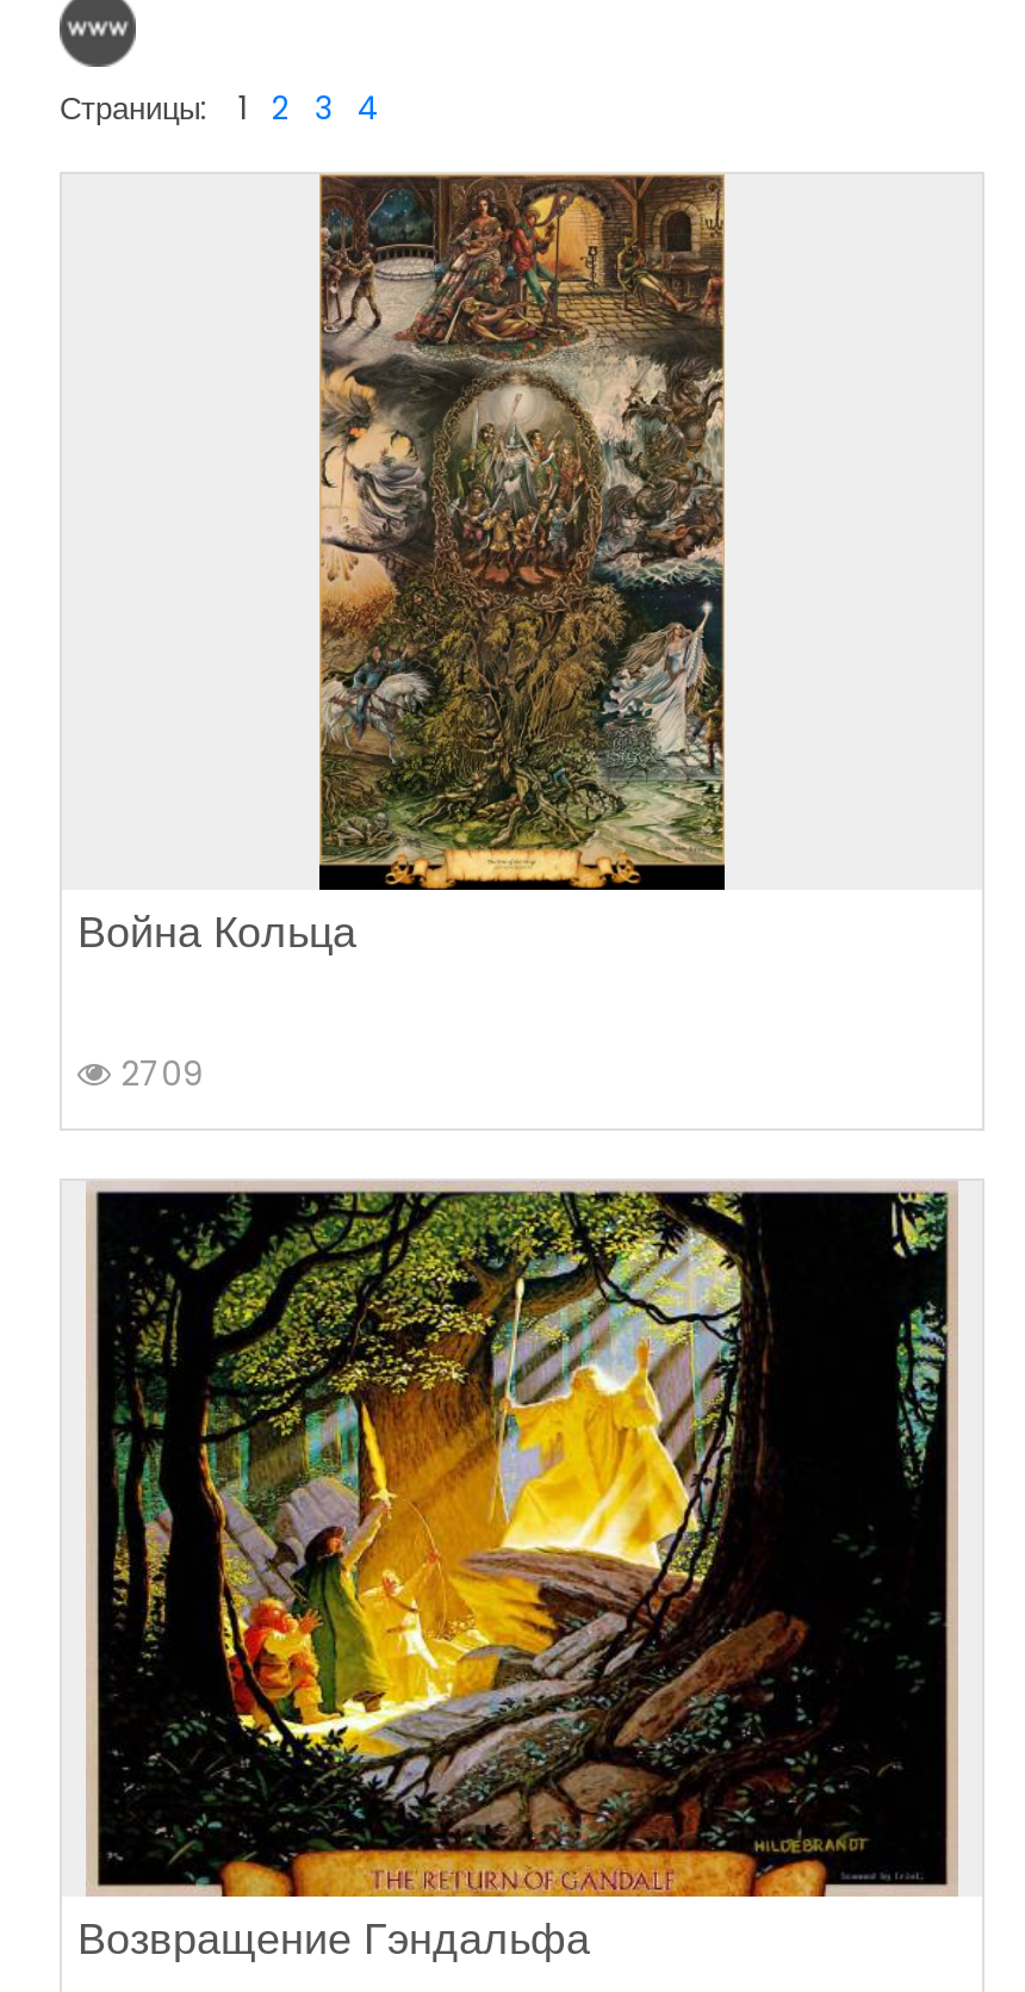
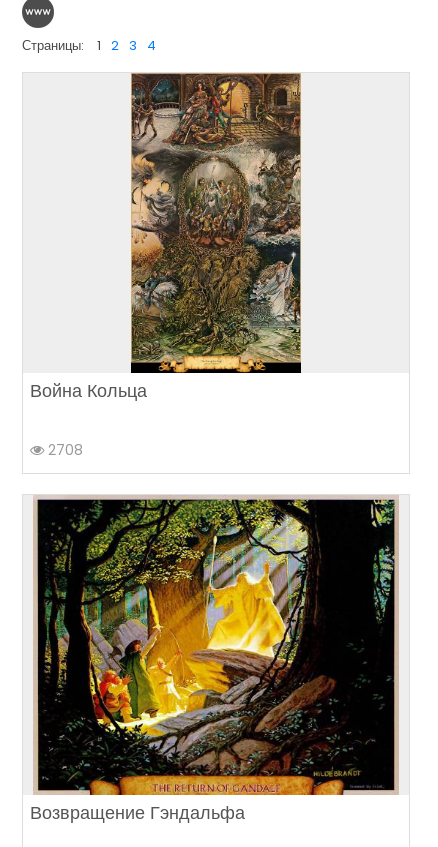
- 2709
+ 2708
